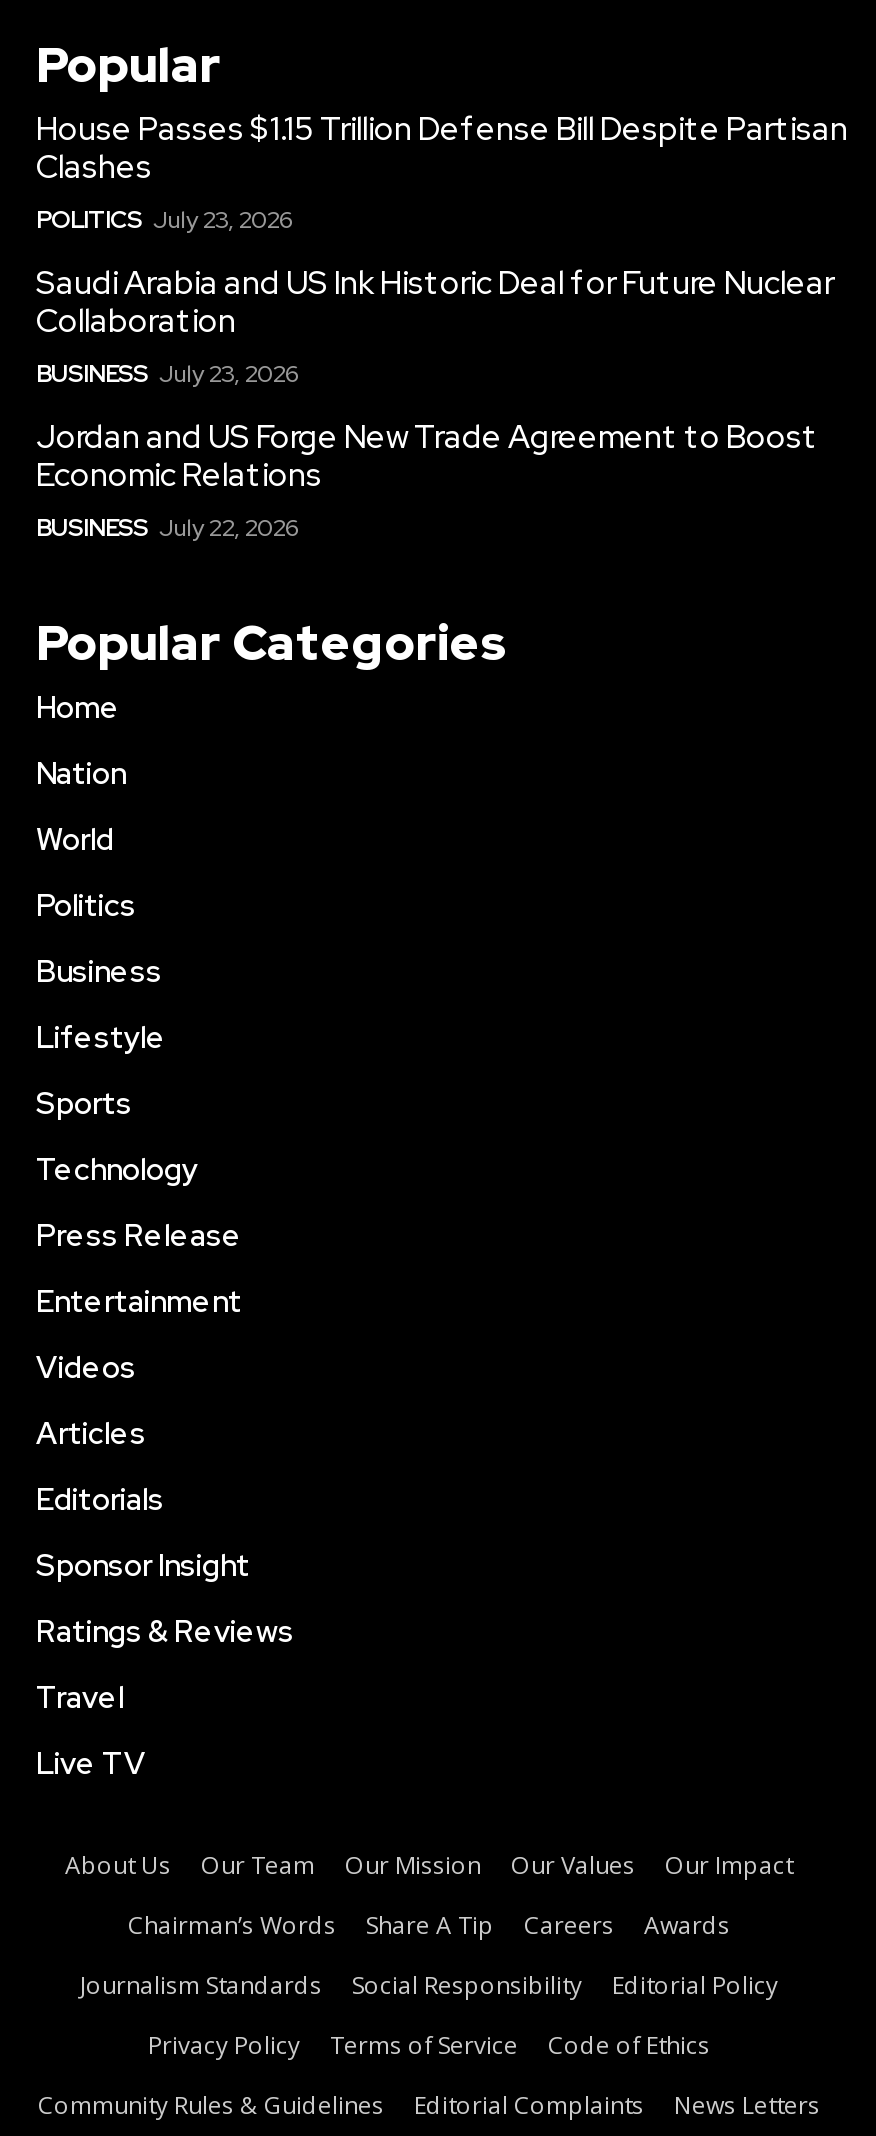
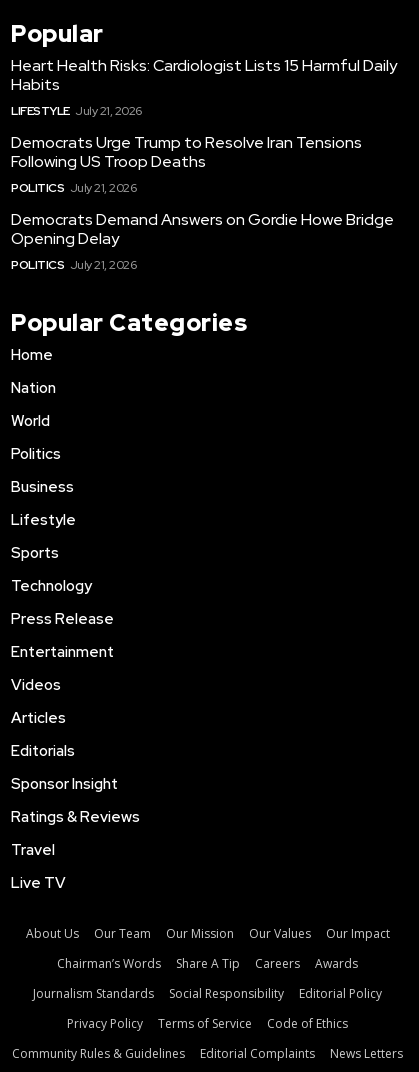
- House Passes $1.15 Trillion Defense Bill Despite Partisan
- Clashes
- POLITICS July 23, 2026
+ Heart Health Risks: Cardiologist Lists 15 Harmful Daily
+ Habits
+ LIFESTYLE July 21, 2026

- Saudi Arabia and US Ink Historic Deal for Future Nuclear
- Collaboration
- BUSINESS July 23, 2026
+ Democrats Urge Trump to Resolve Iran Tensions
+ Following US Troop Deaths
+ POLITICS July 21, 2026

- Jordan and US Forge New Trade Agreement to Boost
- Economic Relations
- BUSINESS July 22, 2026
+ Democrats Demand Answers on Gordie Howe Bridge
+ Opening Delay
+ POLITICS July 21, 2026
